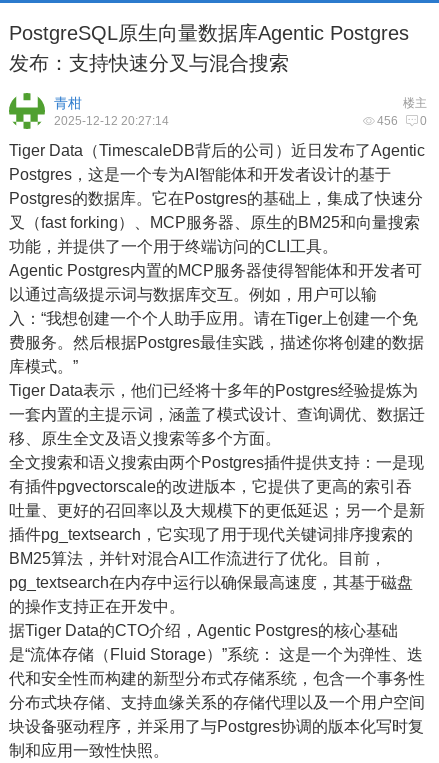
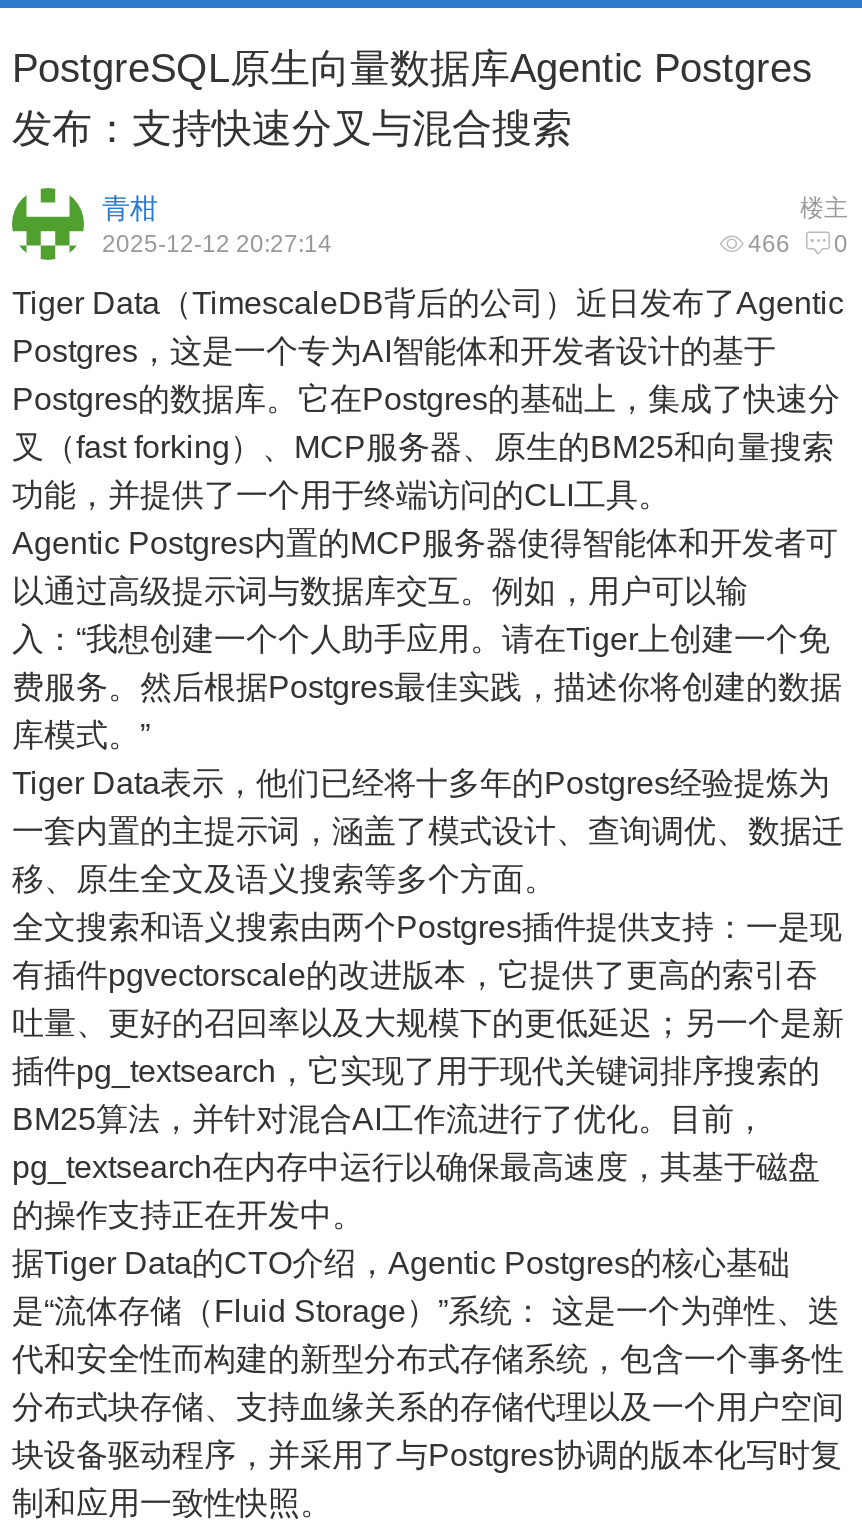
- 456 0
+ 466 0
